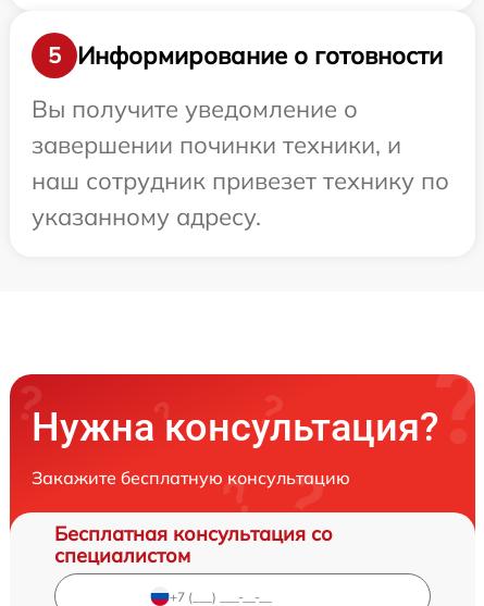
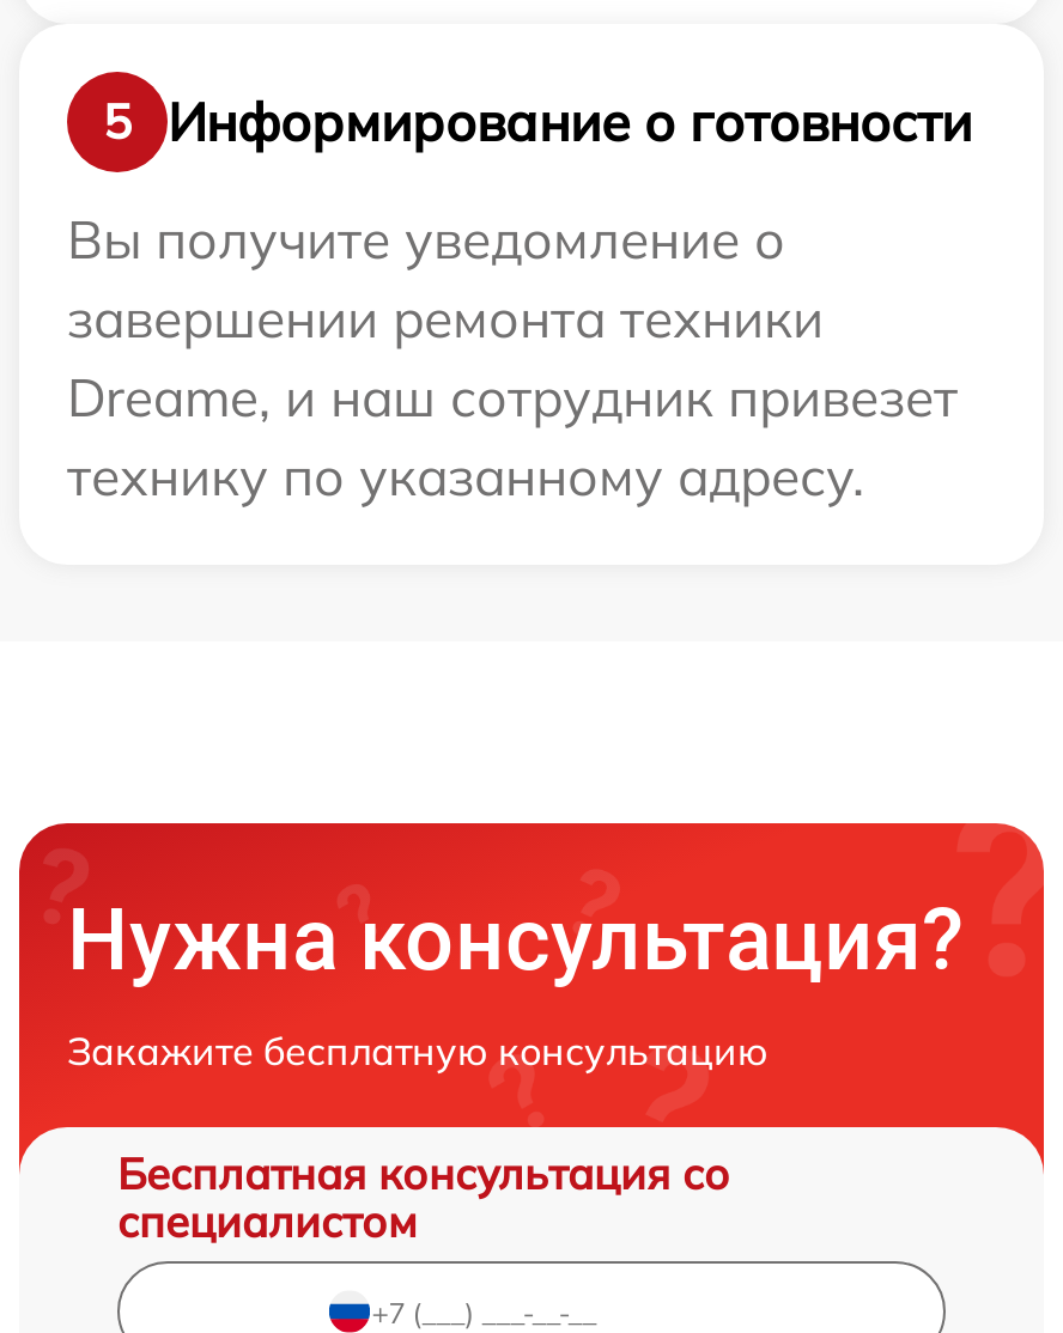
- завершении починки техники, и
- наш сотрудник привезет технику по
- указанному адресу.
+ завершении ремонта техники
+ Dreame, и наш сотрудник привезет
+ технику по указанному адресу.
